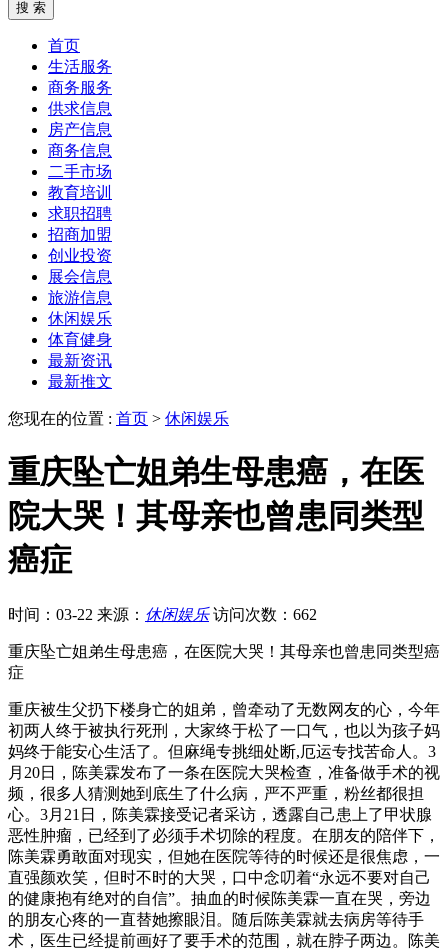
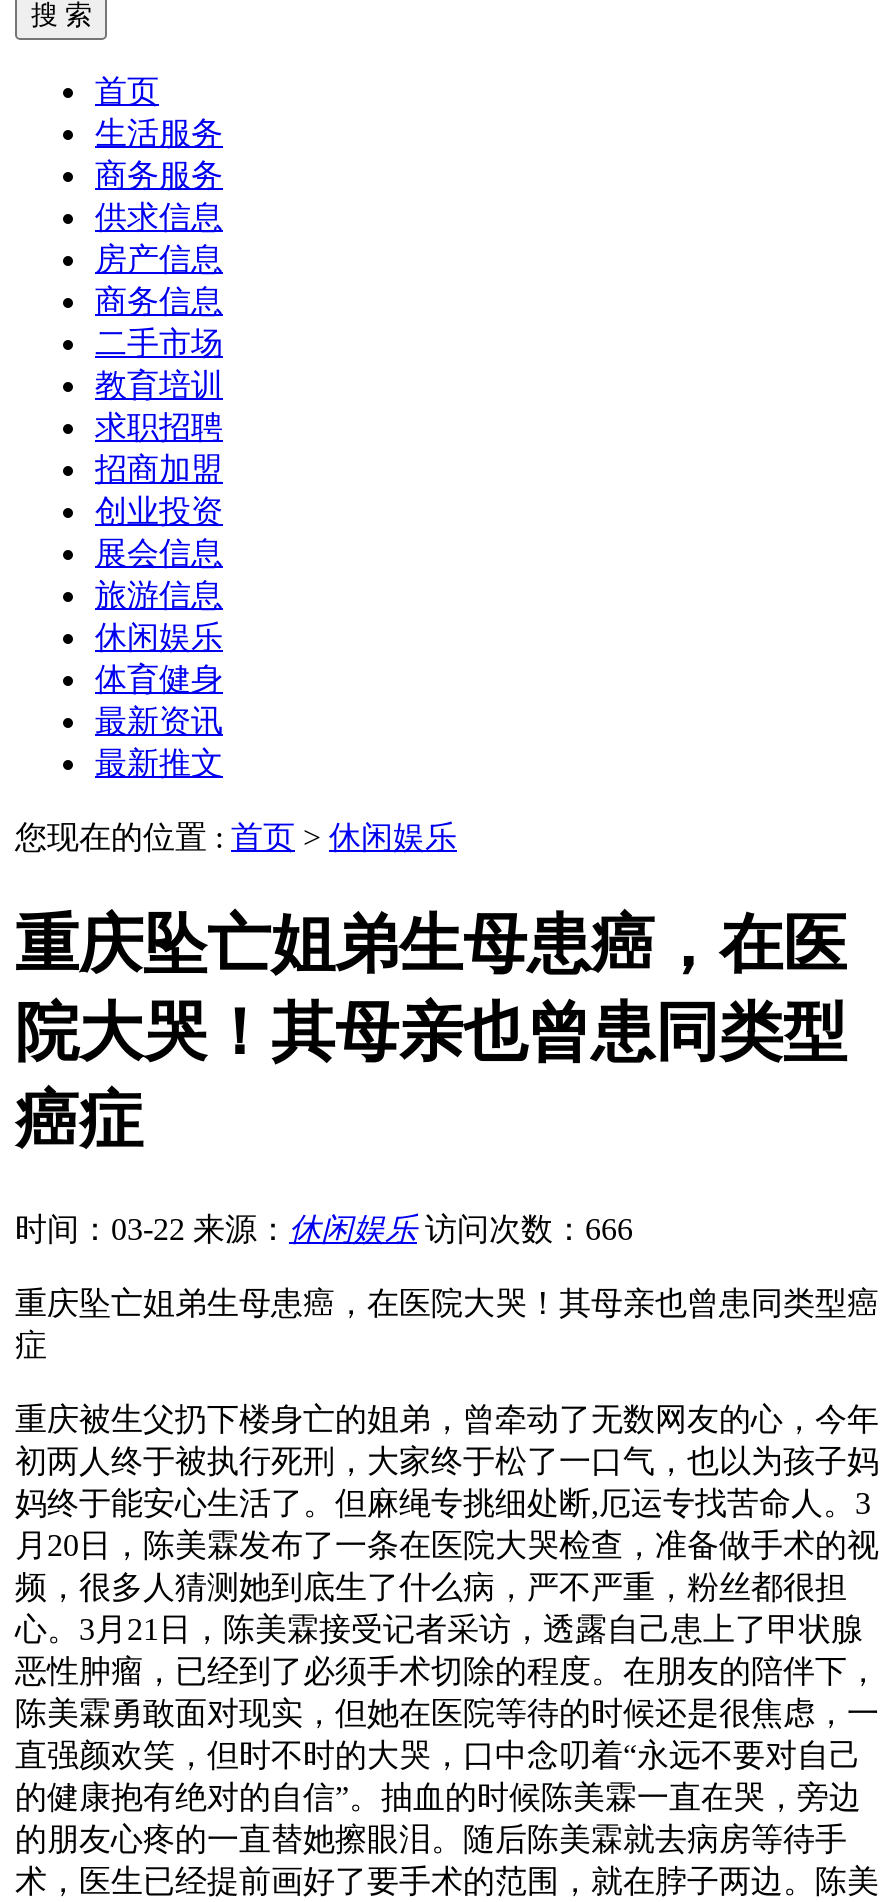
- 时间：03-22 来源：休闲娱乐 访问次数：662
+ 时间：03-22 来源：休闲娱乐 访问次数：666
